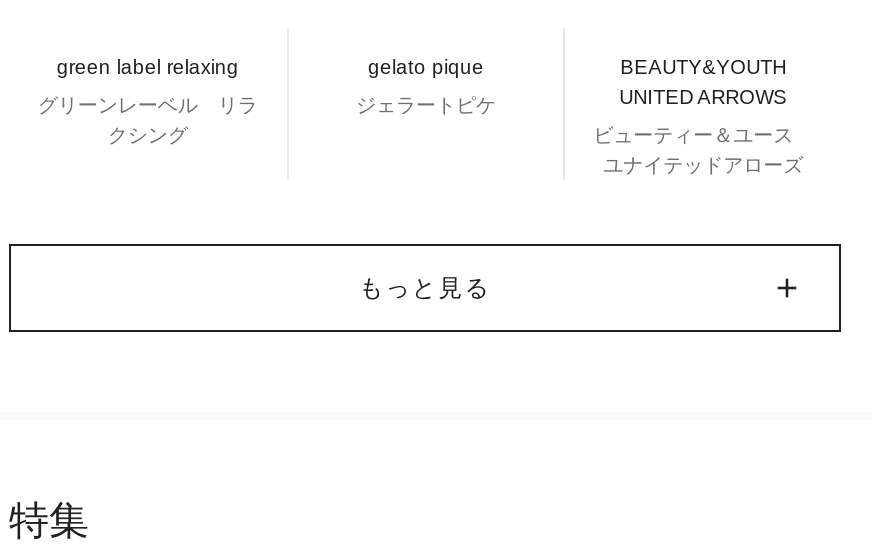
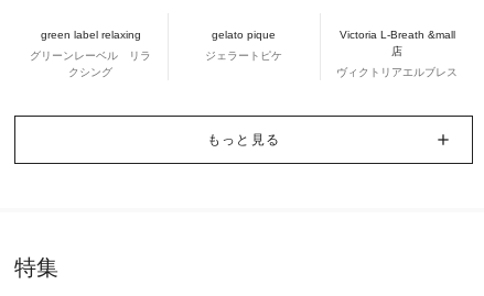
- BEAUTY&YOUTH
- UNITED ARROWS
+ Victoria L-Breath &mall
+ 店

- ビューティー＆ユース
- ユナイテッドアローズ
+ ヴィクトリアエルブレス
